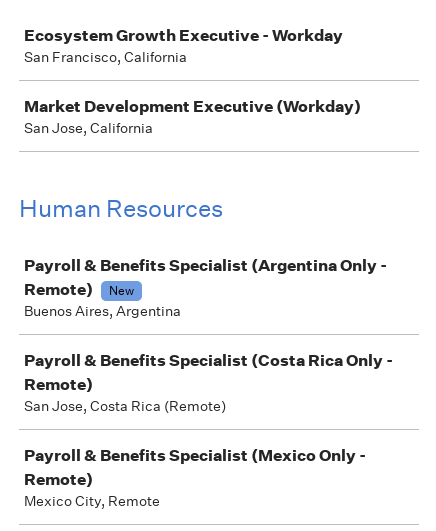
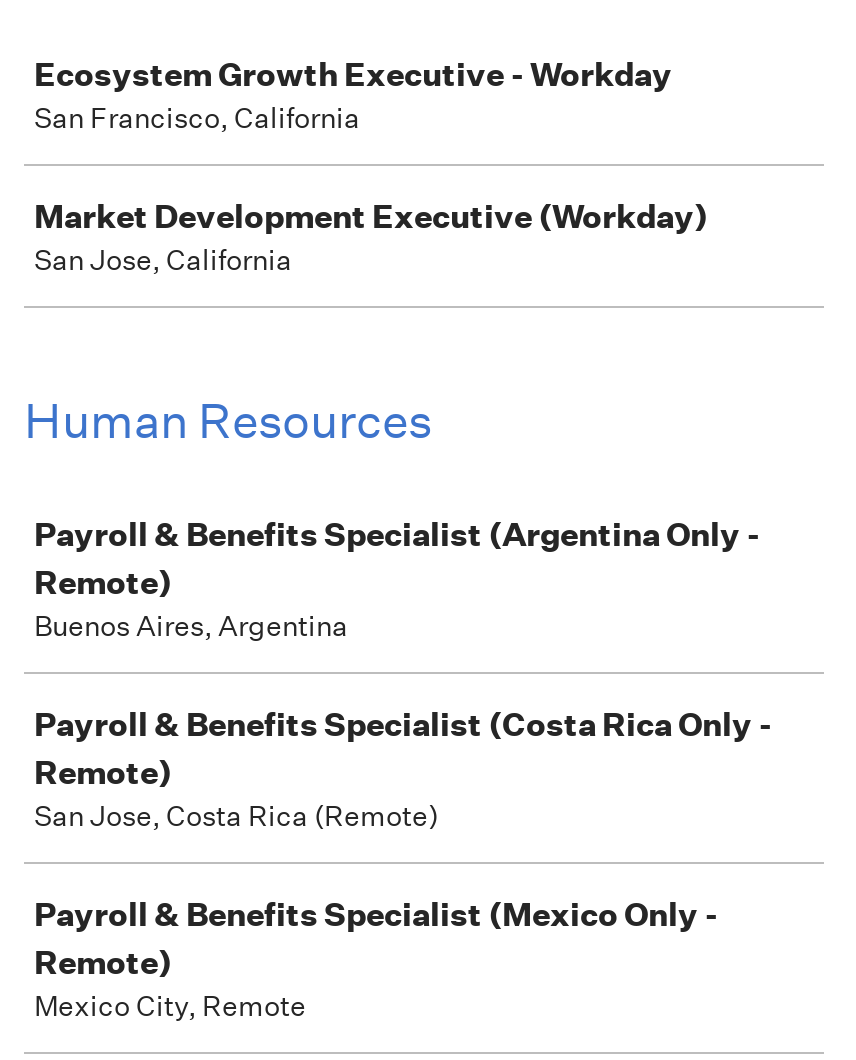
- New
